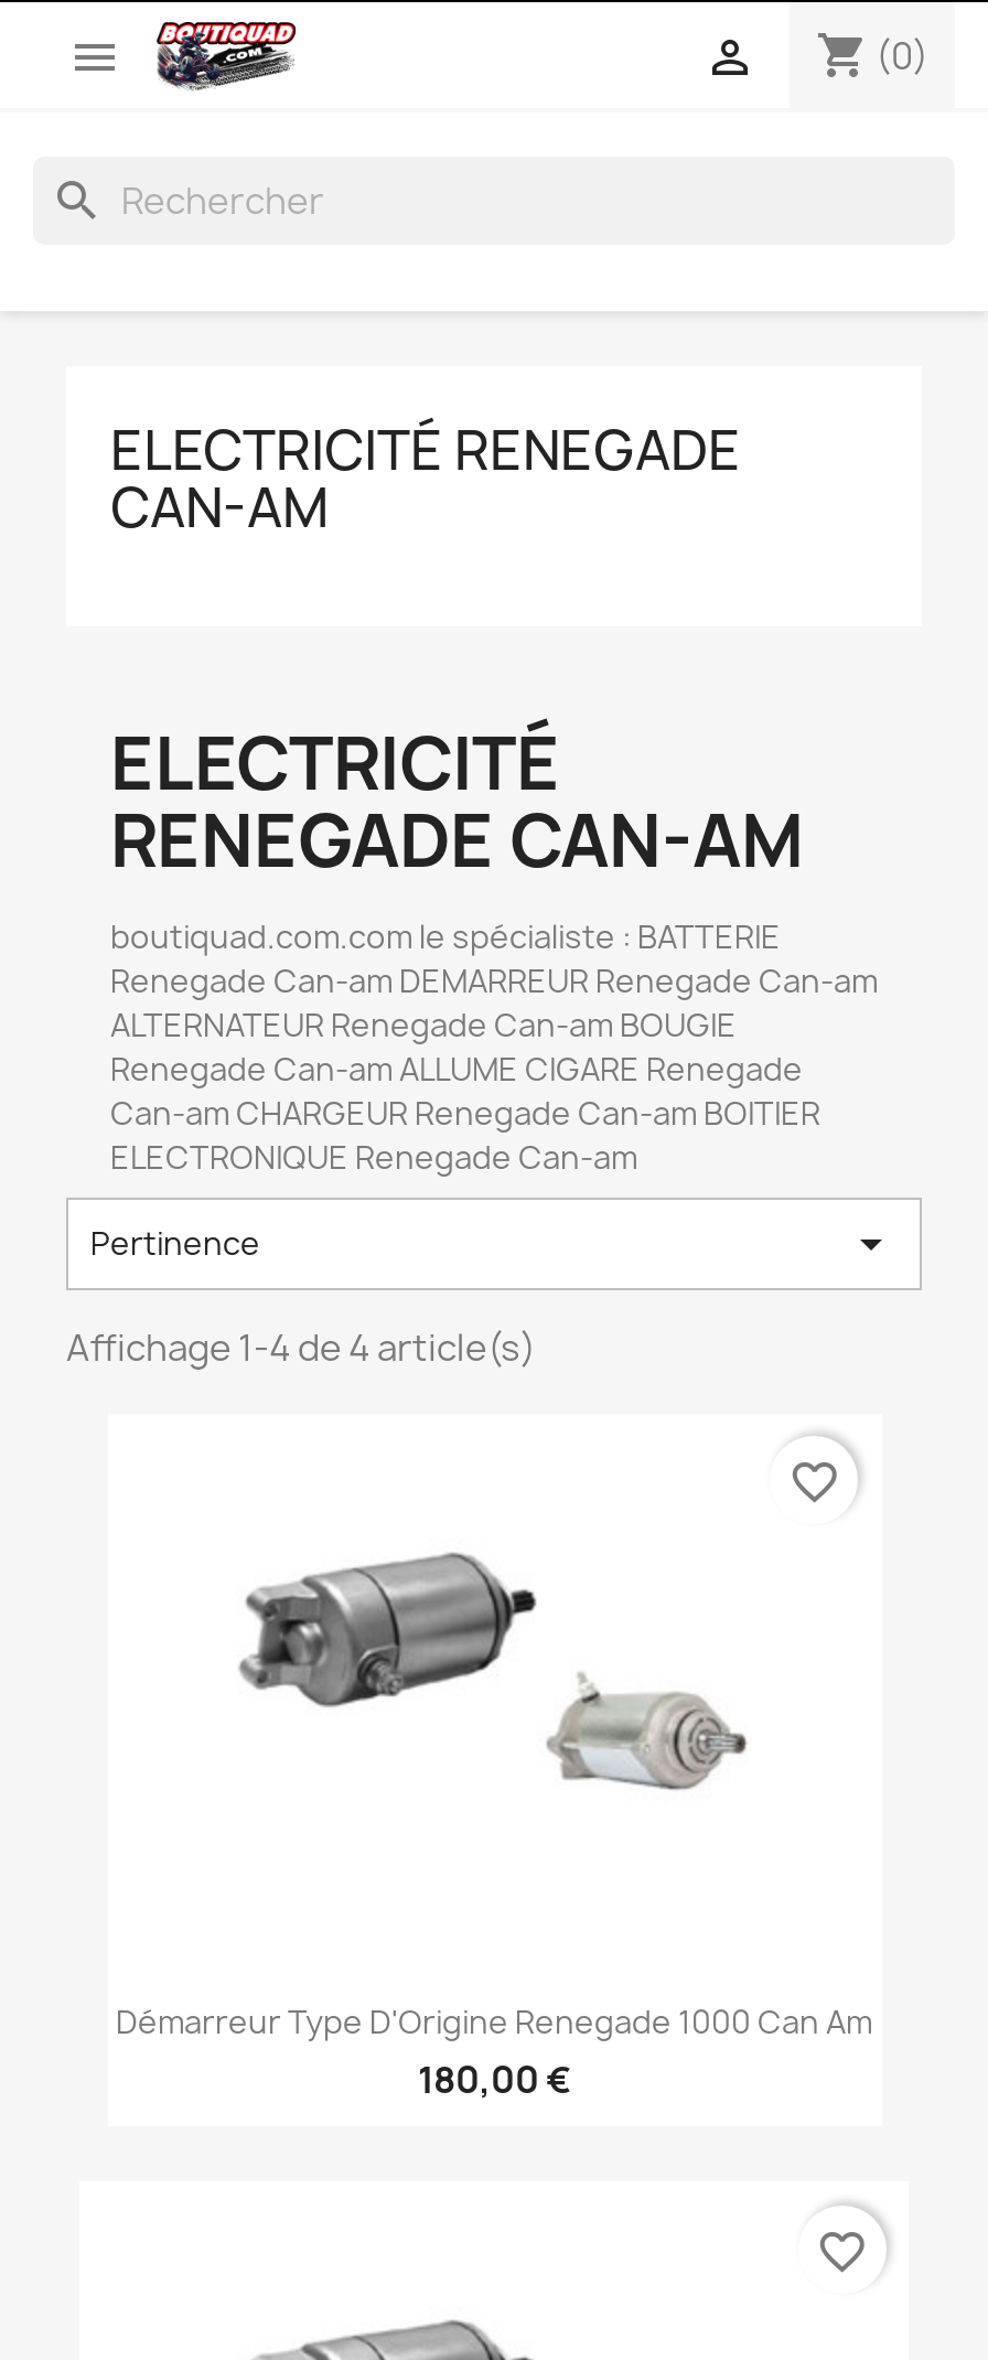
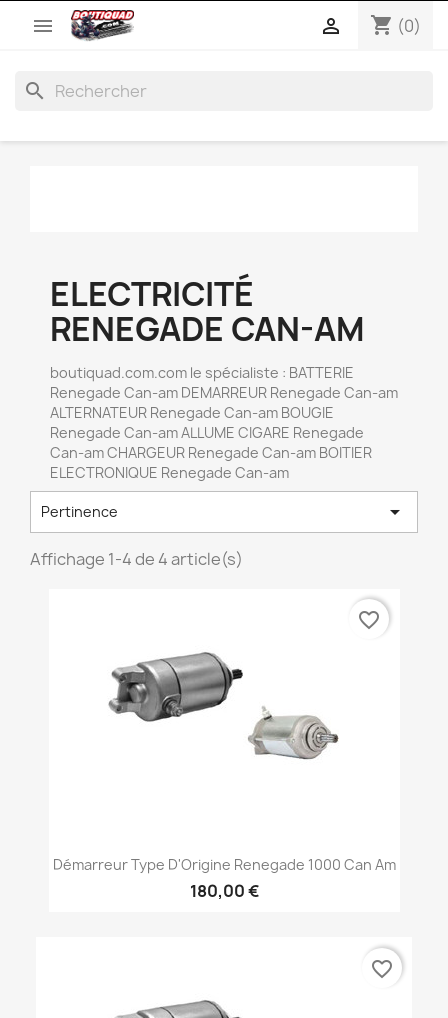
- ELECTRICITÉ RENEGADE
- CAN-AM
